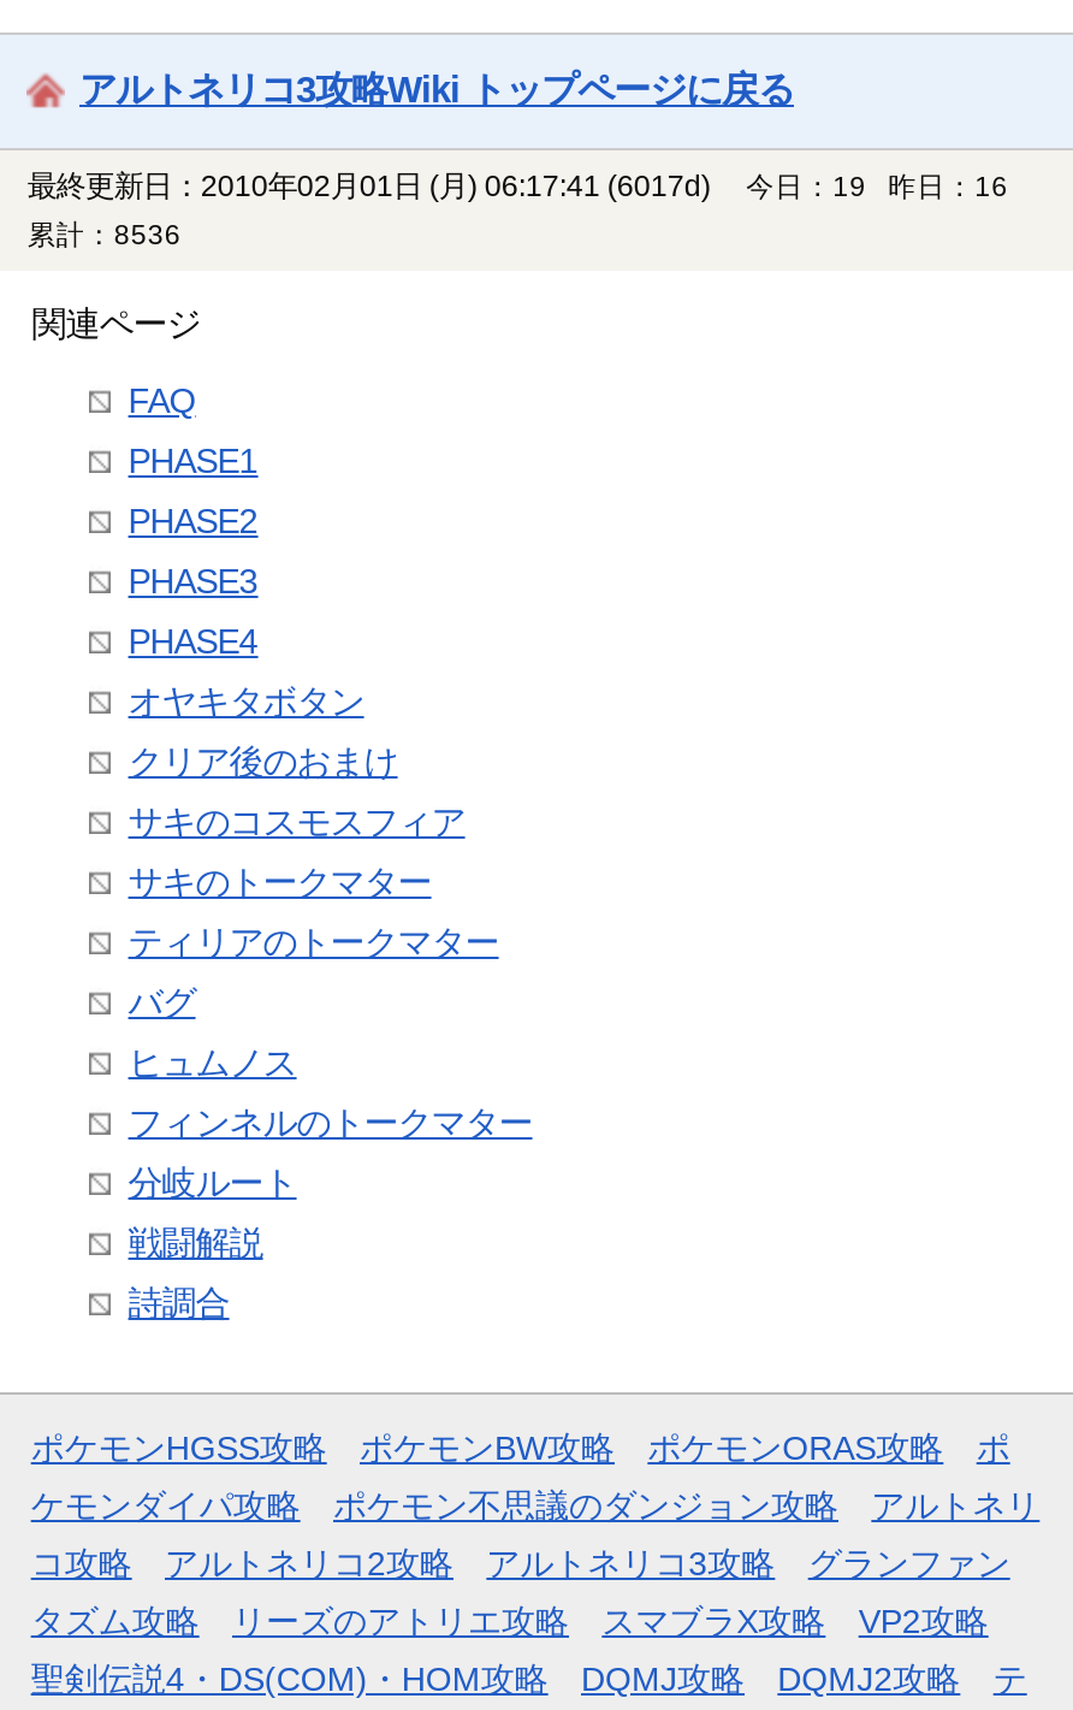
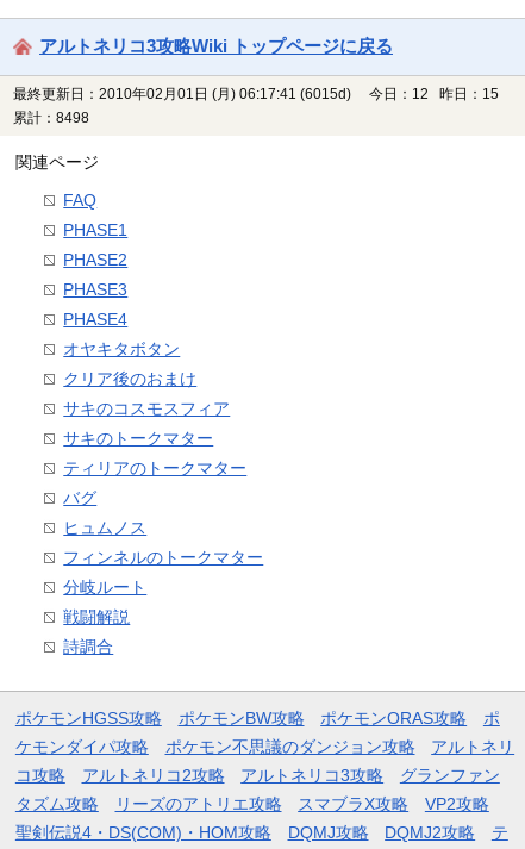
- 最終更新日：2010年02月01日 (月) 06:17:41 (6017d)
+ 最終更新日：2010年02月01日 (月) 06:17:41 (6015d)

- 今日：19 昨日：16
+ 今日：12 昨日：15

- 累計：8536
+ 累計：8498
